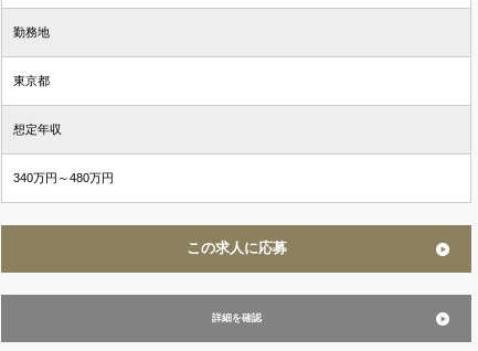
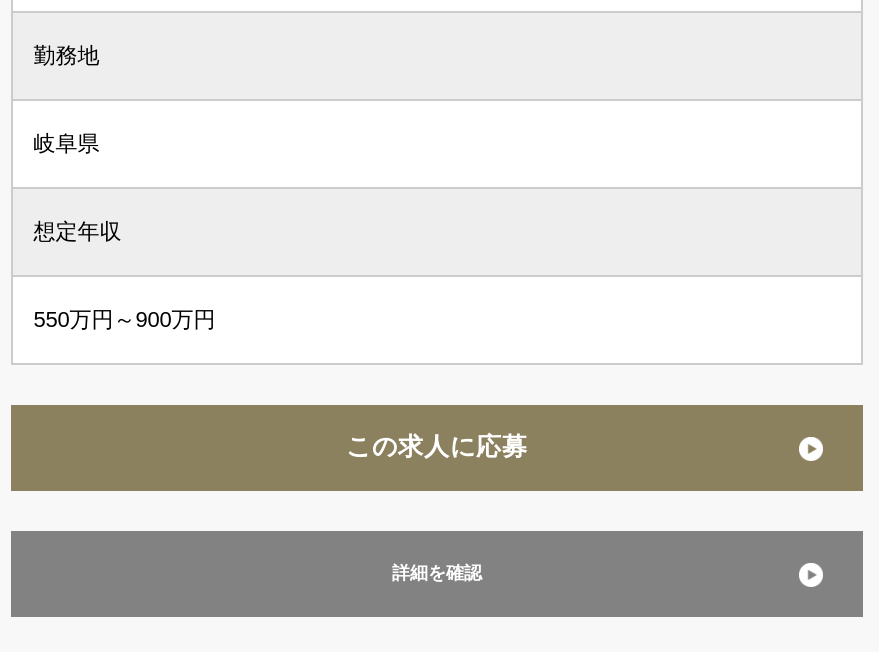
- 東京都
+ 岐阜県

- 340万円～480万円
+ 550万円～900万円
